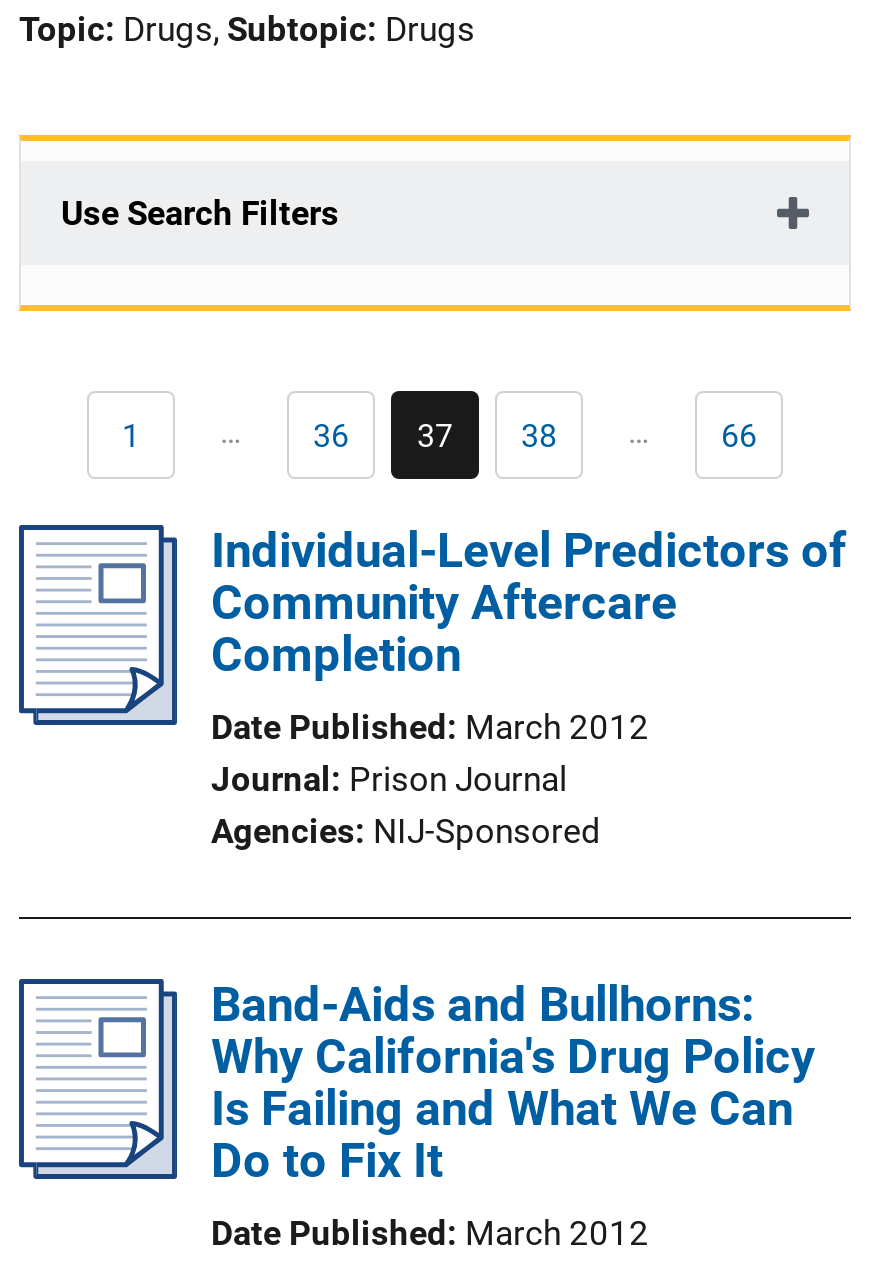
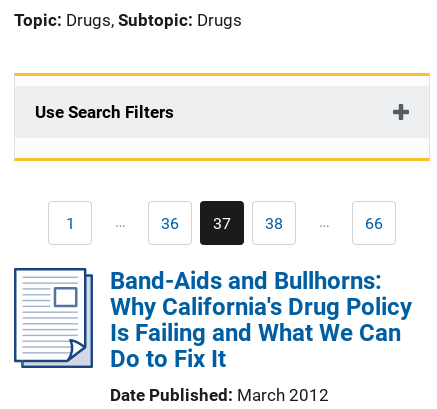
- Individual-Level Predictors of
- Community Aftercare
- Completion
- Date Published March 2012
- Journal Prison Journal
- Agencies NIJ-Sponsored
